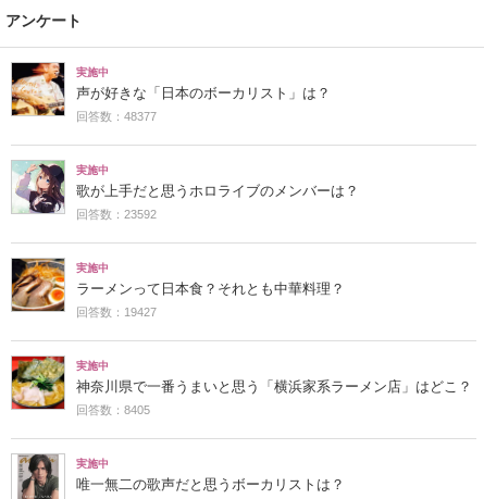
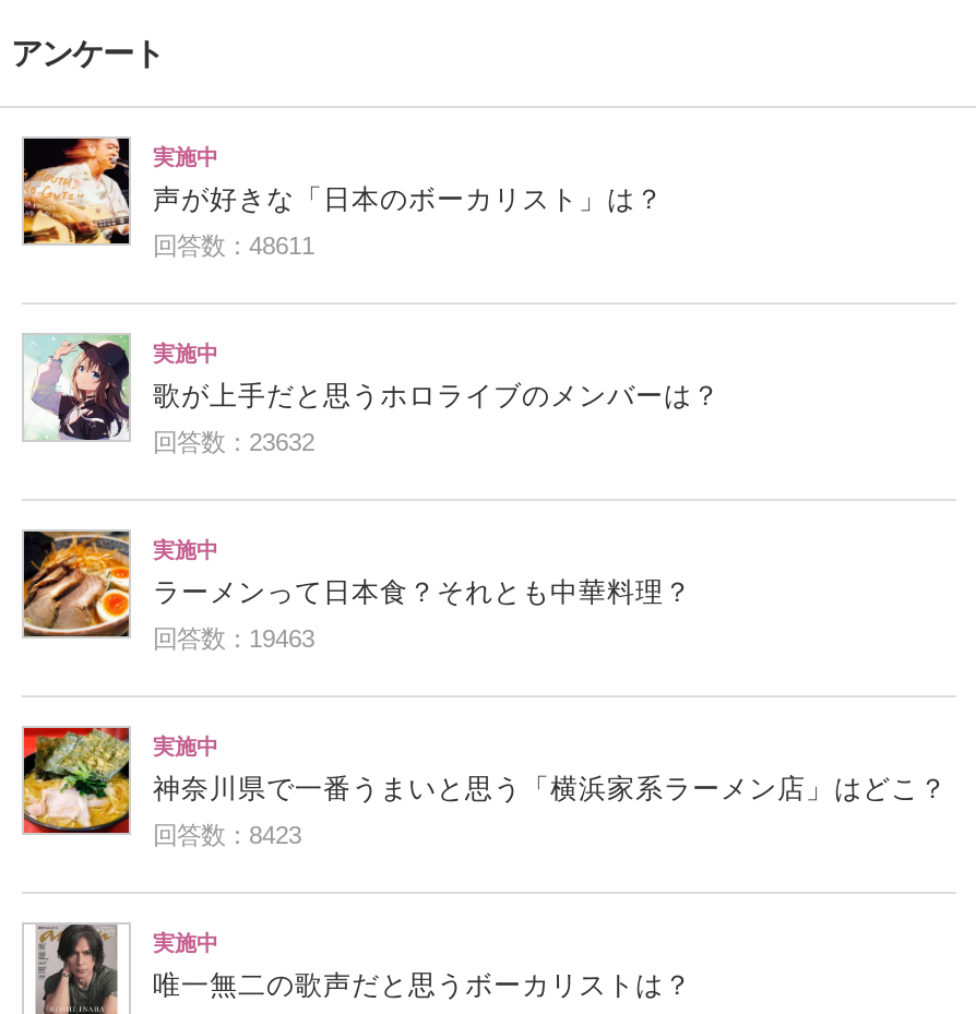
- 回答数：48377
+ 回答数：48611

- 回答数：23592
+ 回答数：23632

- 回答数：19427
+ 回答数：19463

- 回答数：8405
+ 回答数：8423
